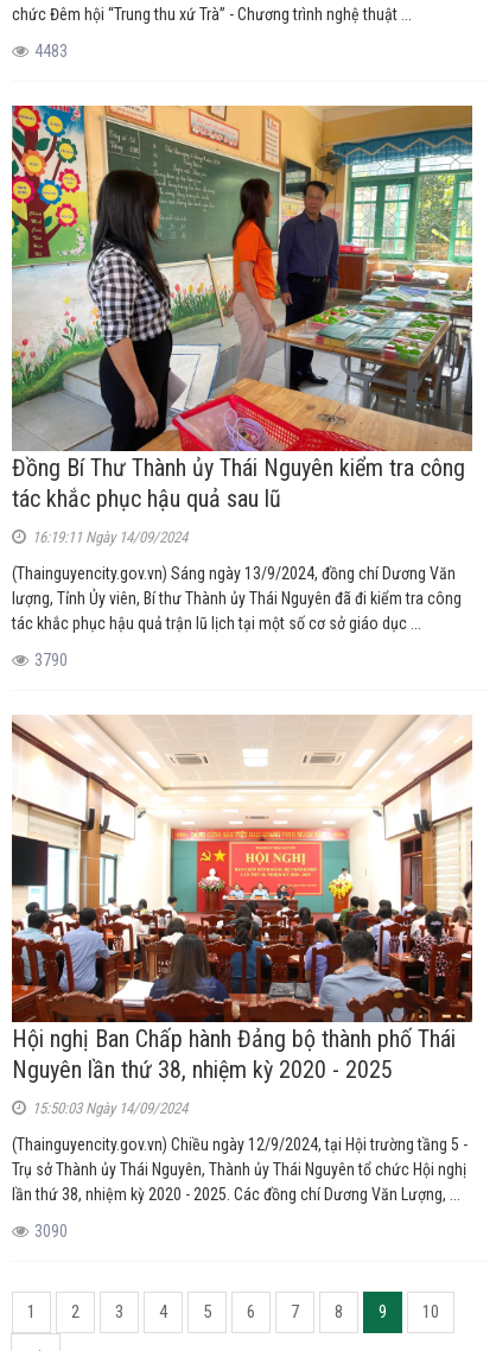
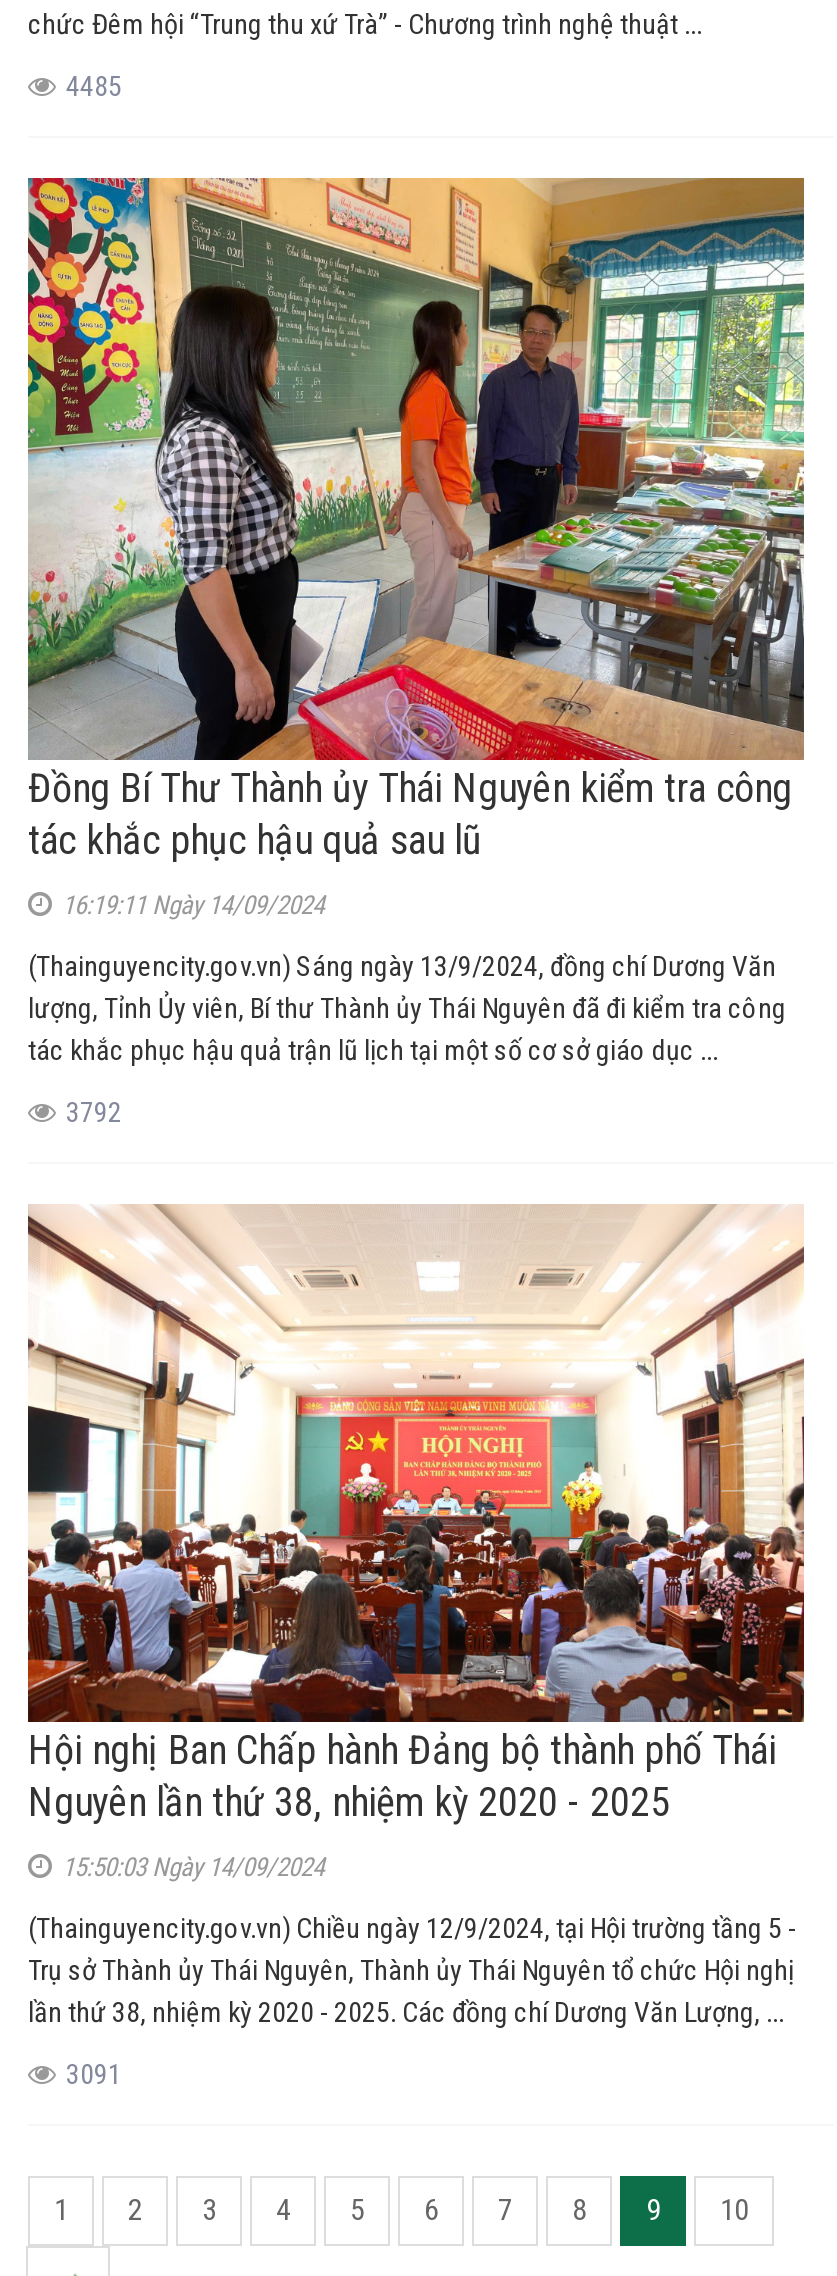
- 4483
+ 4485

- 3790
+ 3792

- 3090
+ 3091
